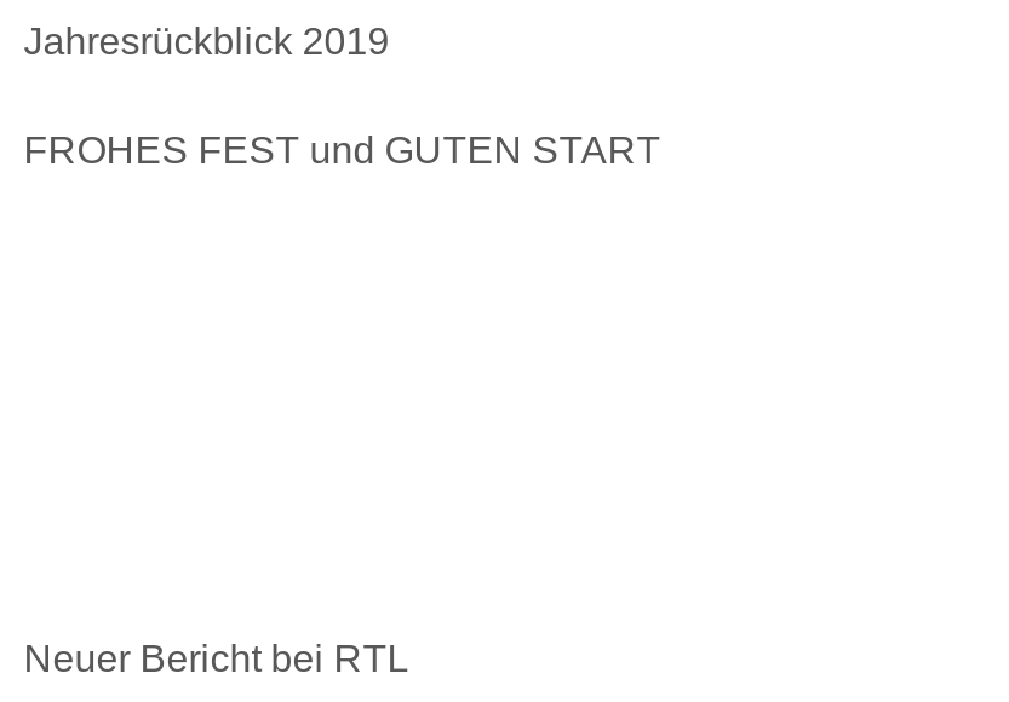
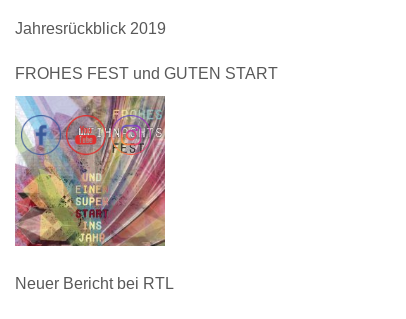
+ [image]
